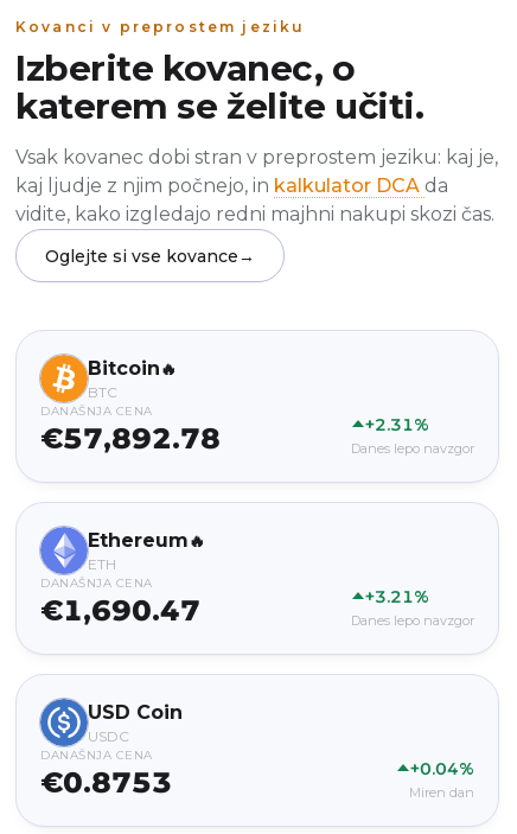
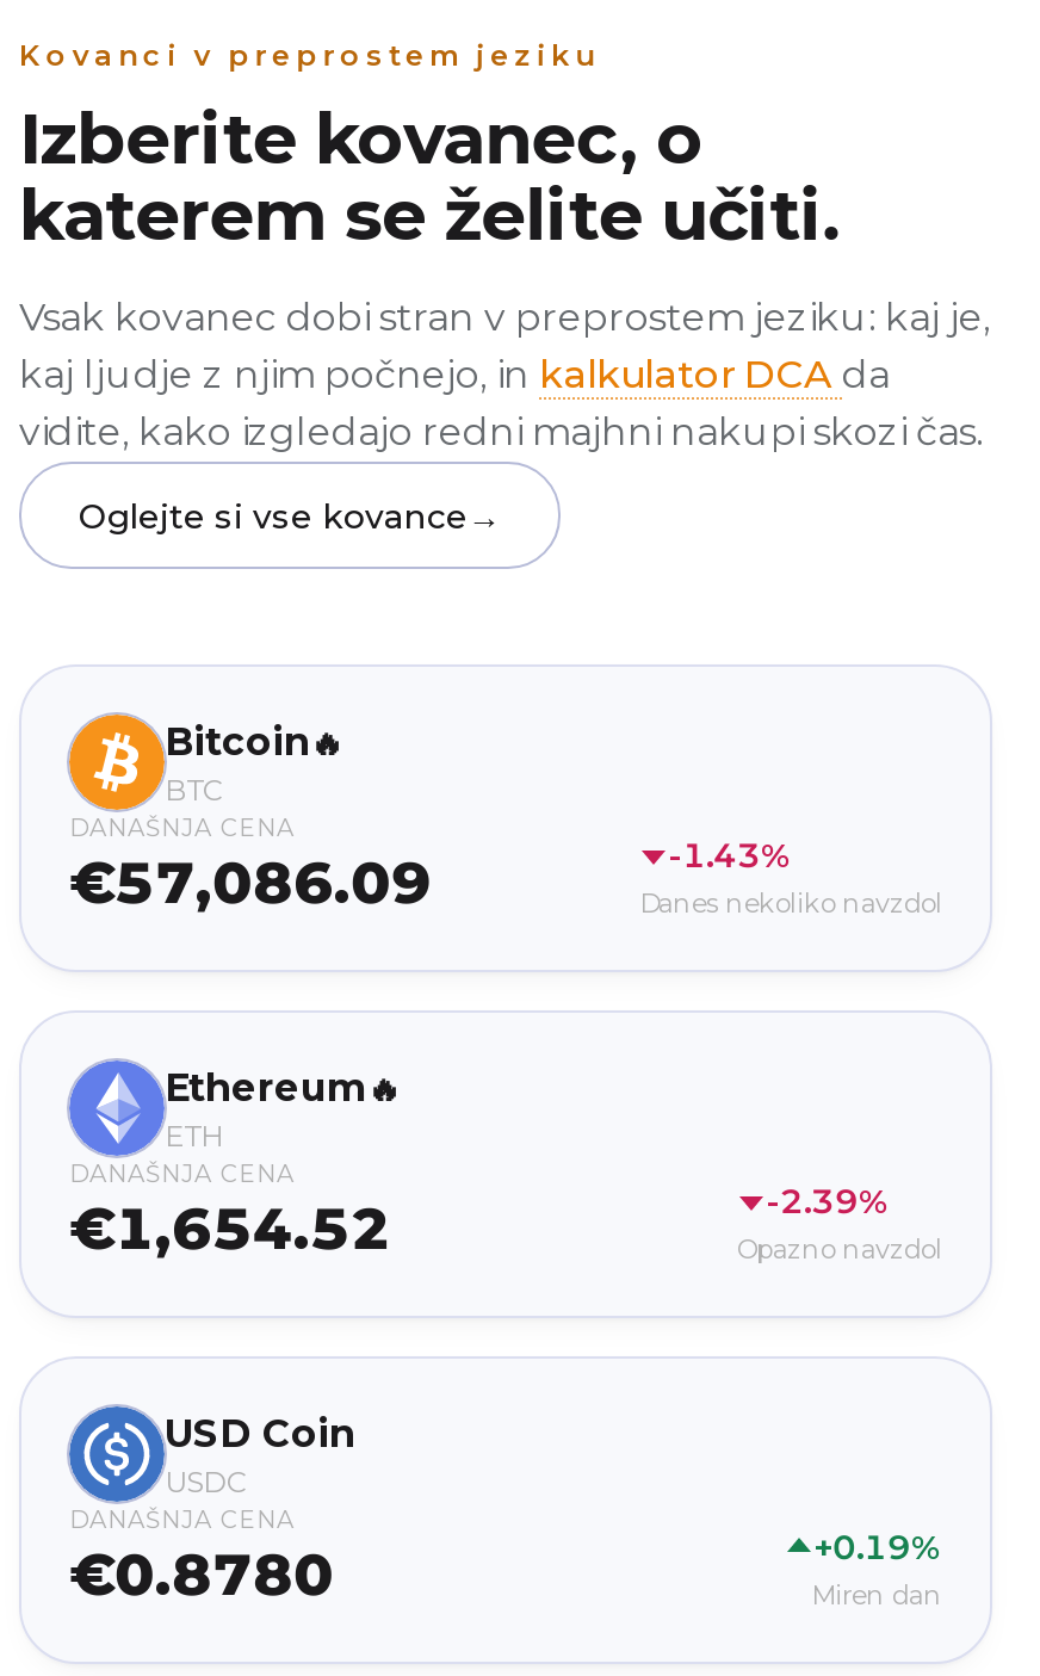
- +2.31%
+ -1.43%

- €57,892.78
+ €57,086.09

- Danes lepo navzgor
+ Danes nekoliko navzdol

- €1,690.47
- +3.21%
- Danes lepo navzgor
+ €1,654.52
+ -2.39%
+ Opazno navzdol

- +0.04%
+ +0.19%

- €0.8753
+ €0.8780
